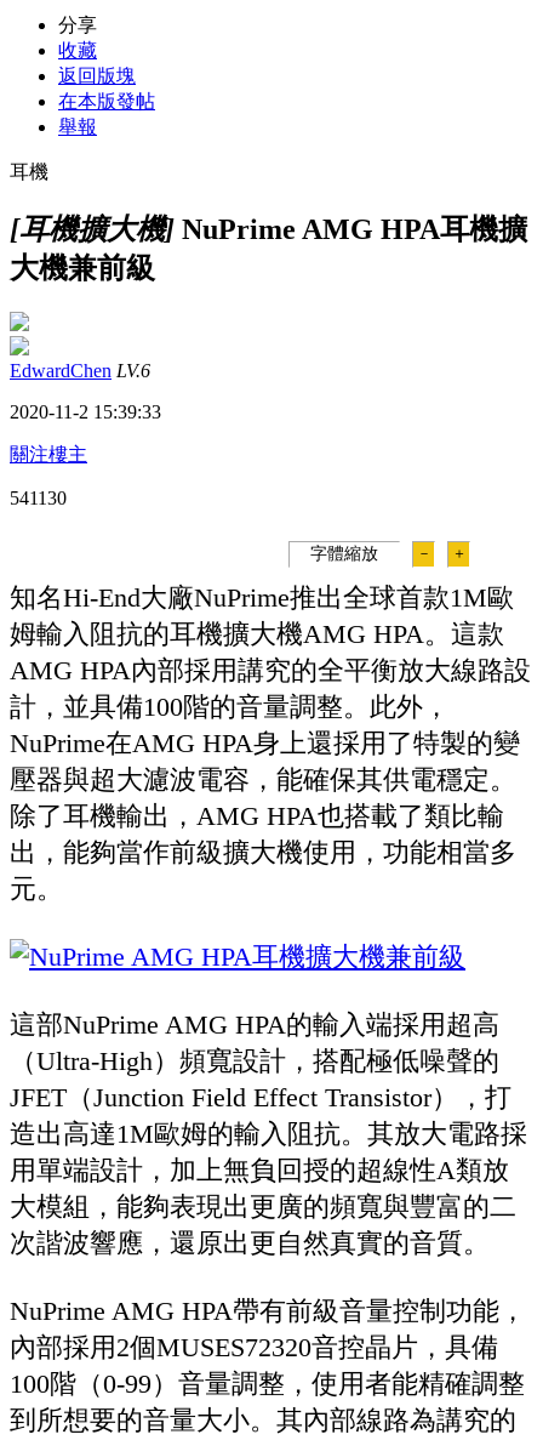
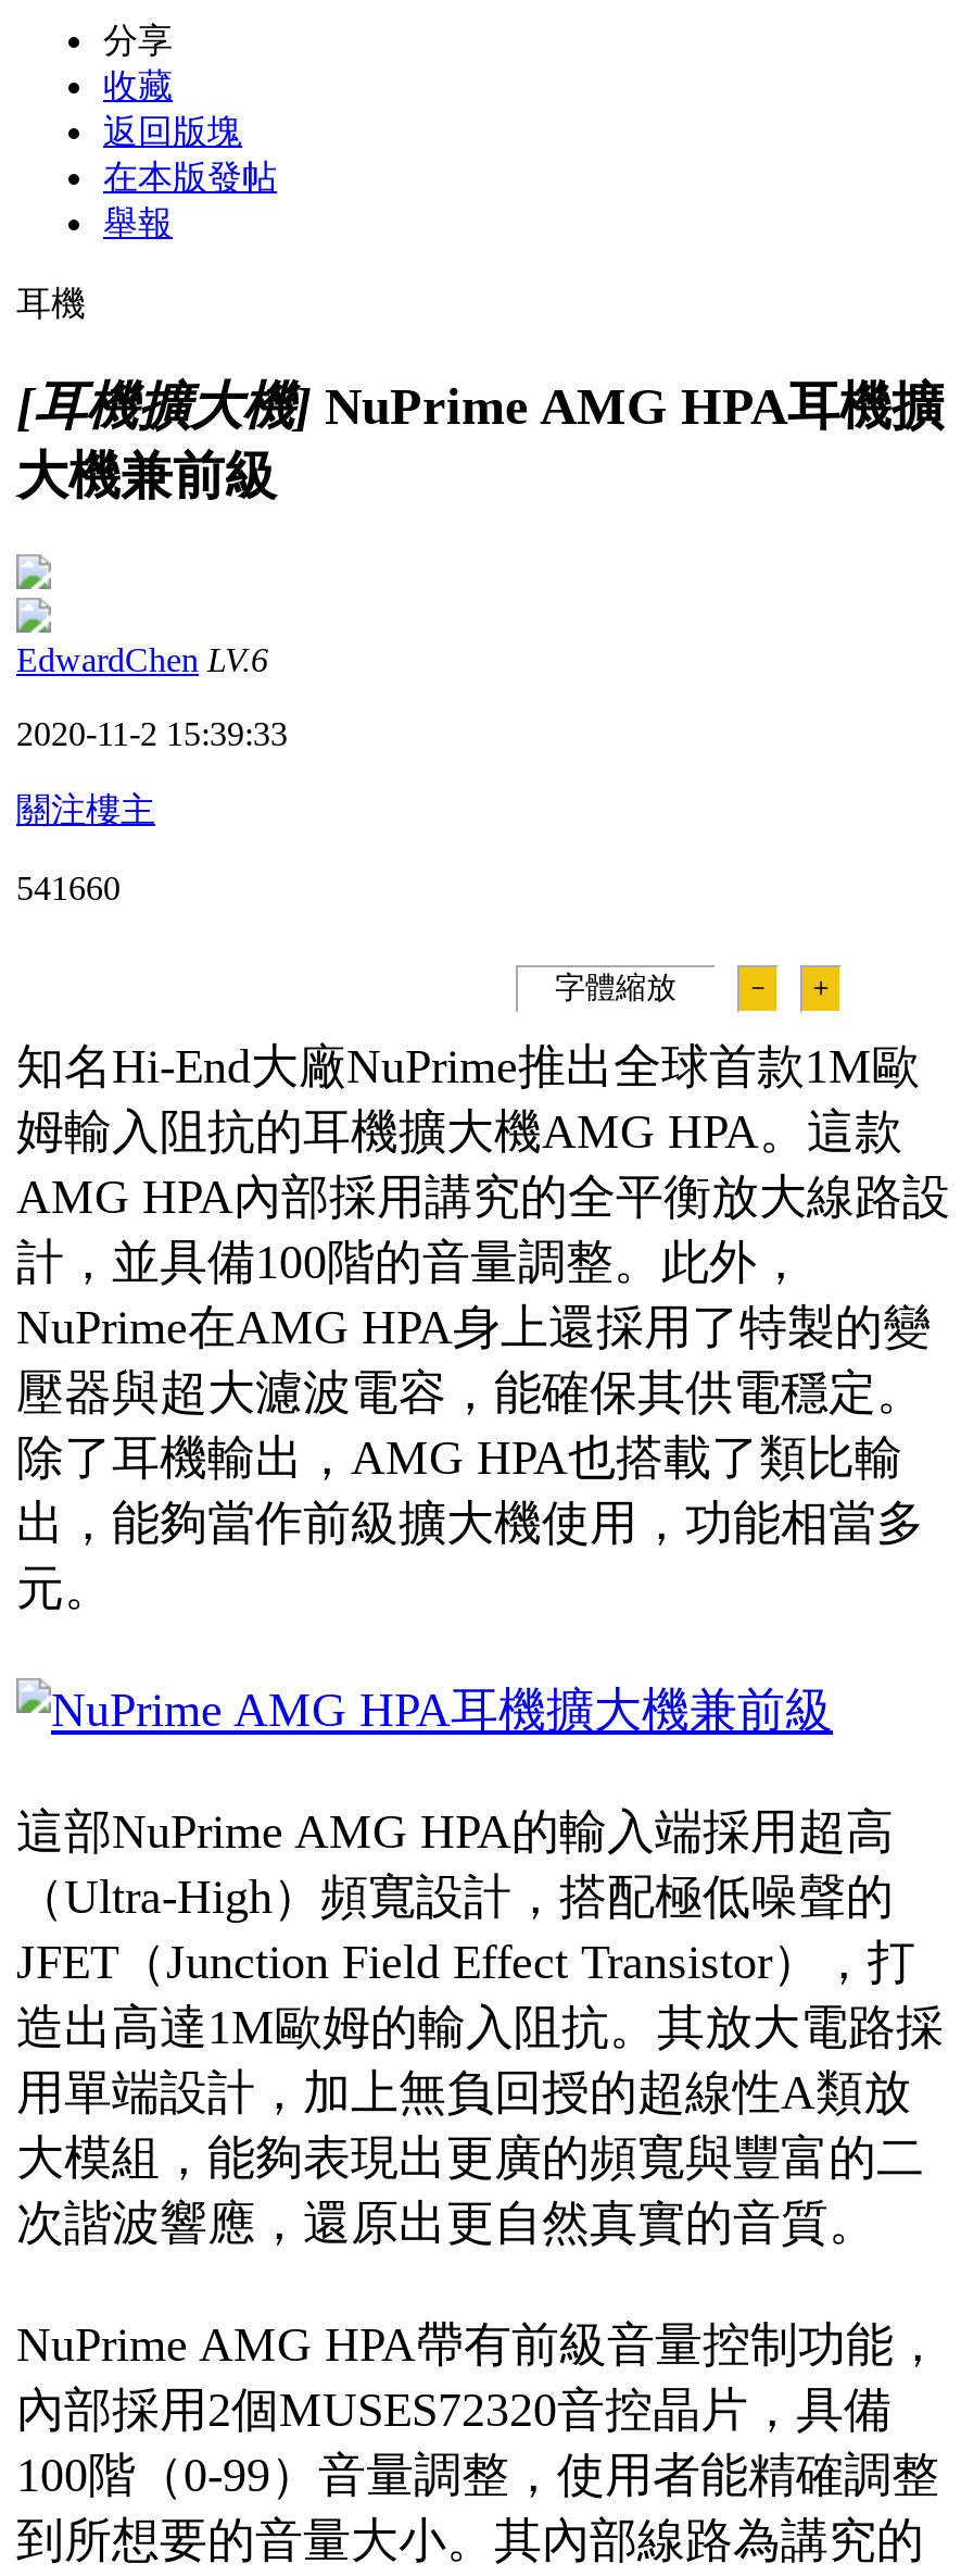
- 541130
+ 541660
